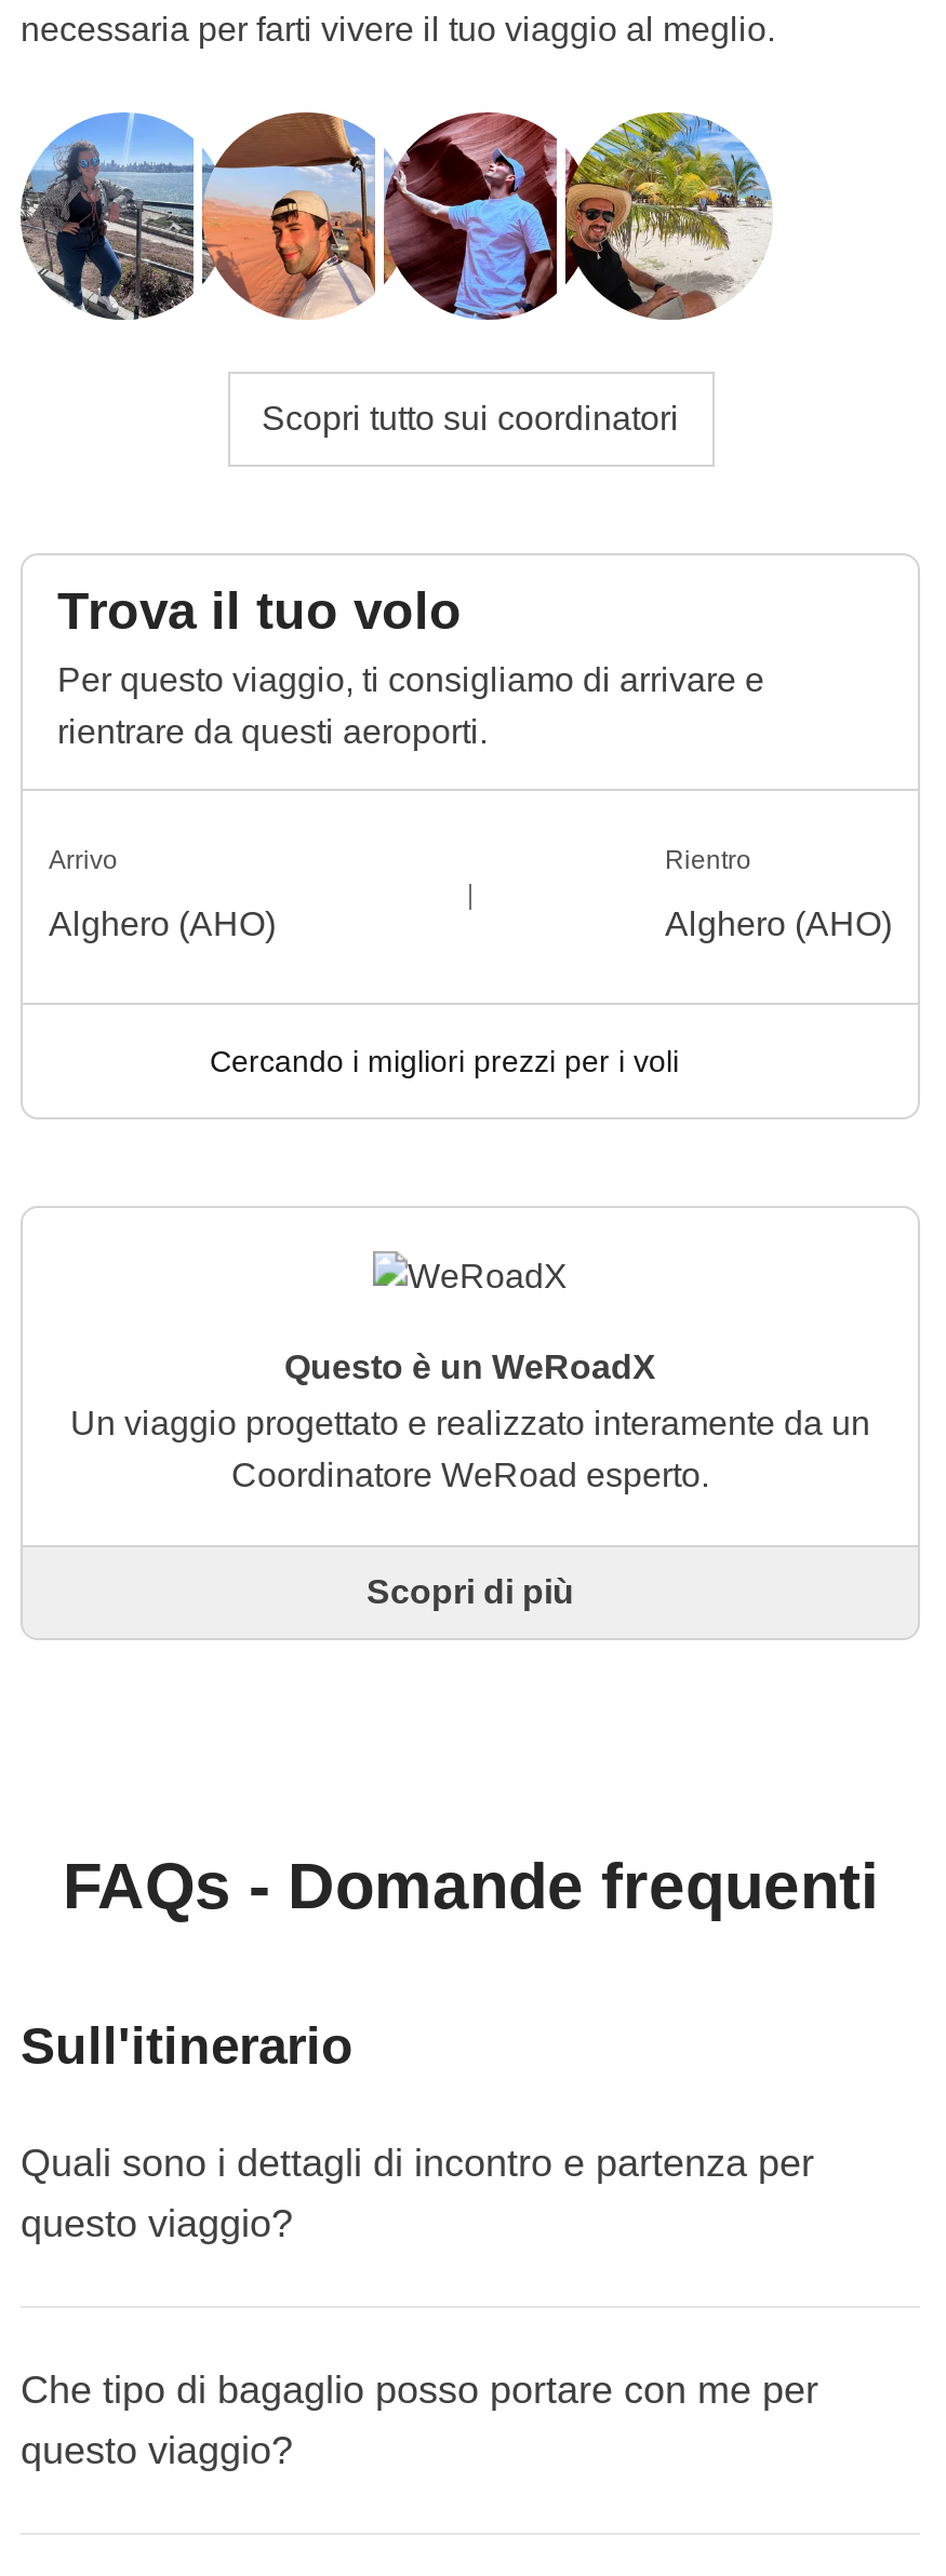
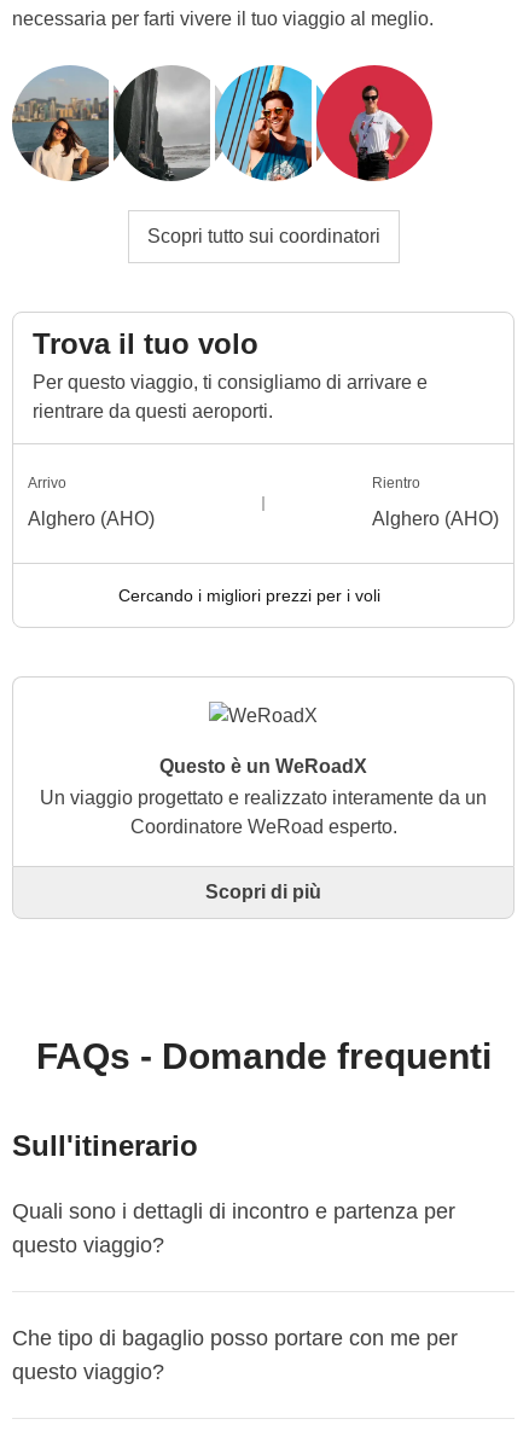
- [image]
+ [image]
